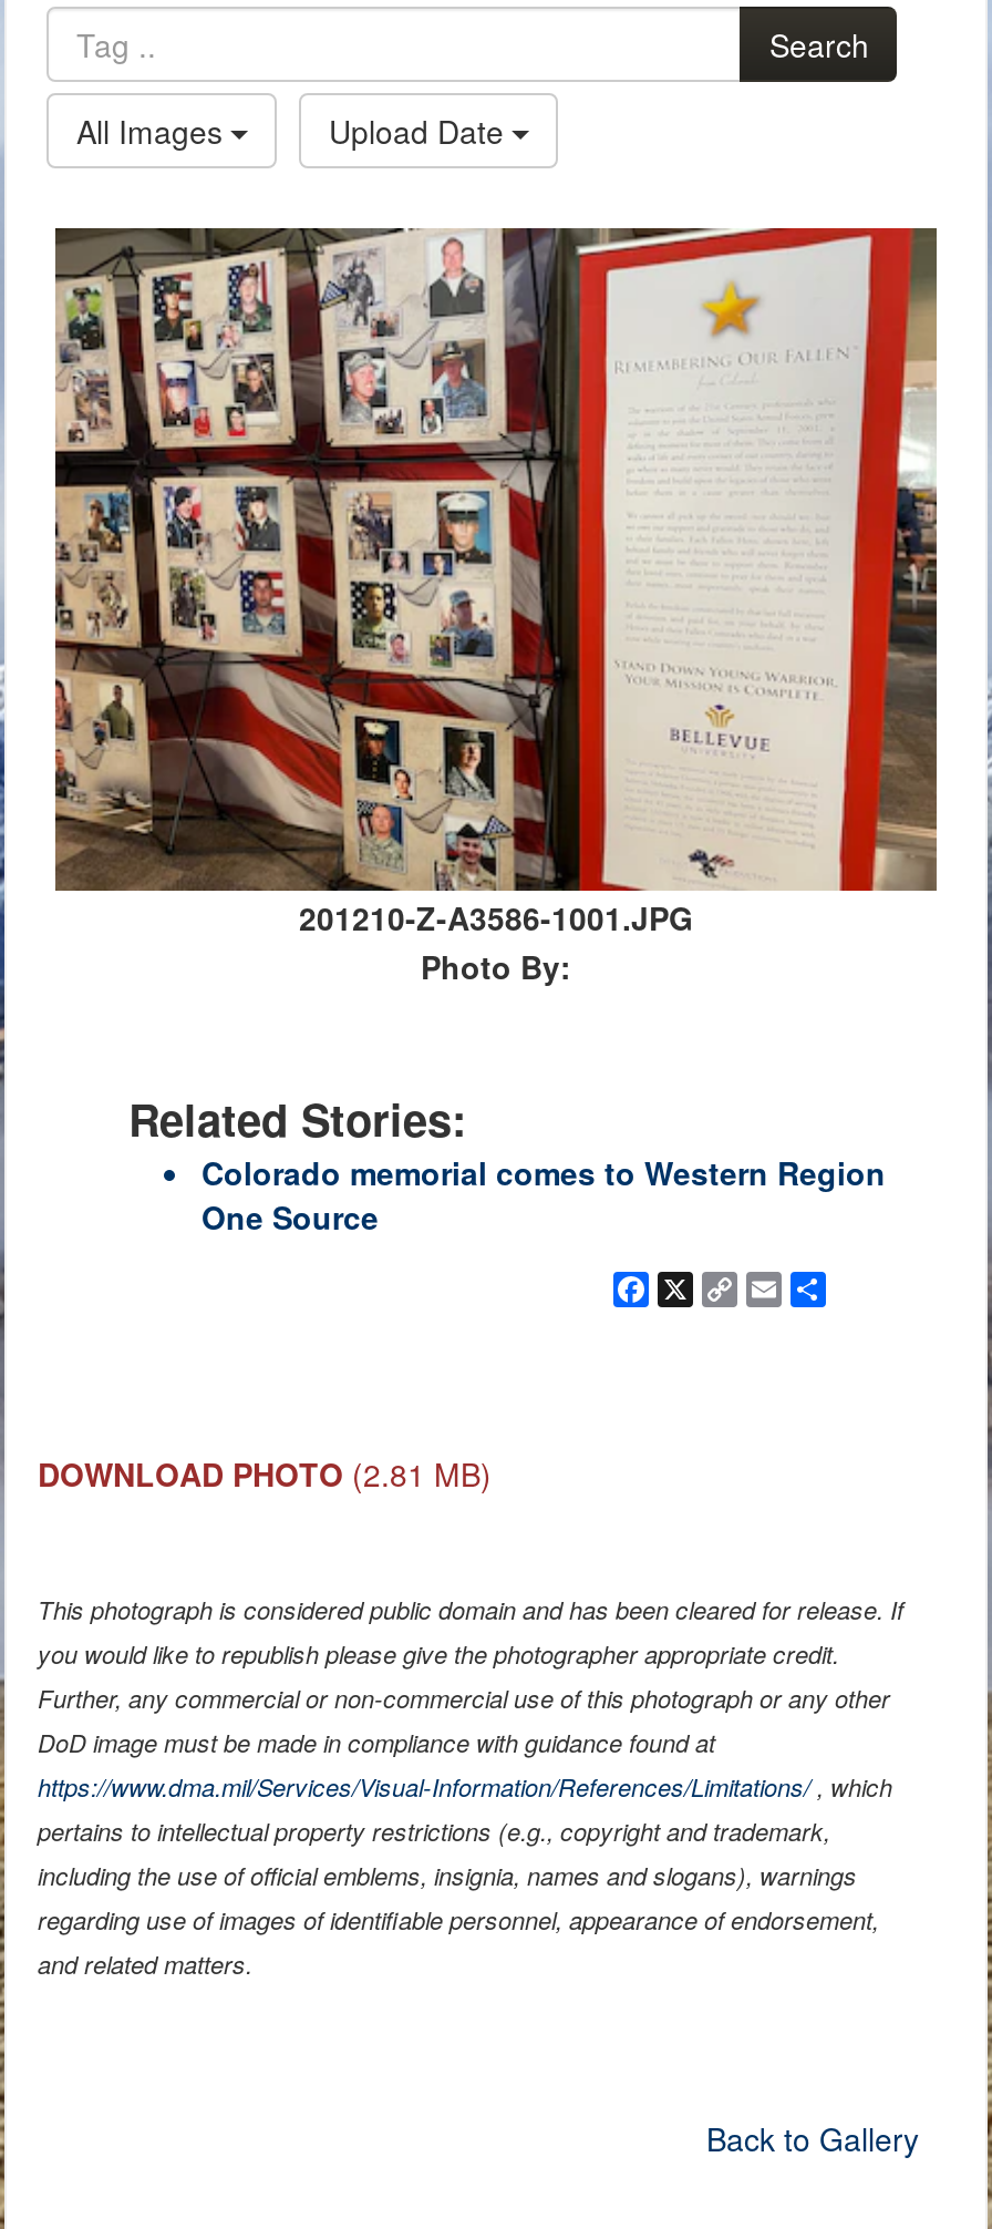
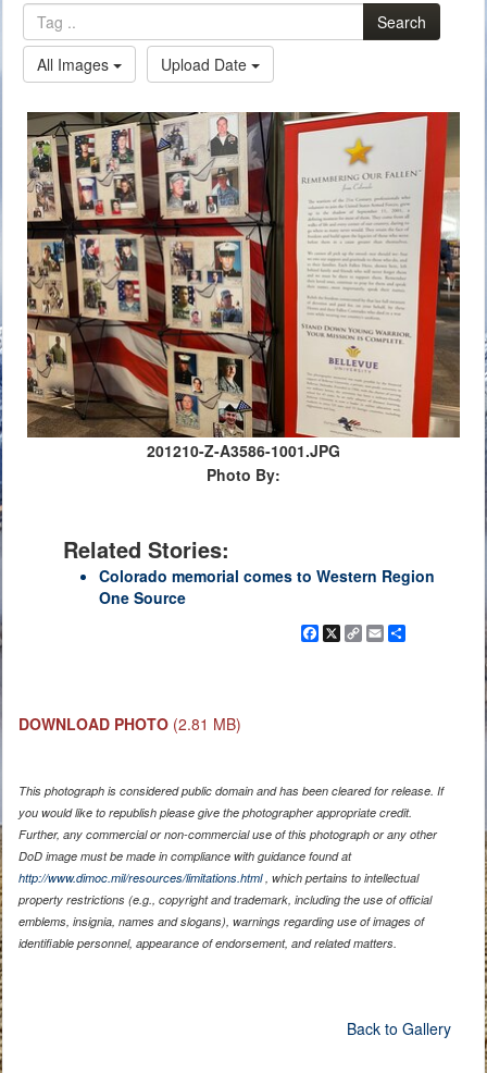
- https://www.dma.mil/Services/Visual-Information/References/Limitations/, which
- pertains to intellectual property restrictions (e.g., copyright and trademark,
- including the use of official emblems, insignia, names and slogans), warnings
- regarding use of images of identifiable personnel, appearance of endorsement,
- and related matters.
+ http://www.dimoc.mil/resources/limitations.html, which pertains to intellectual
+ property restrictions (e.g., copyright and trademark, including the use of official
+ emblems, insignia, names and slogans), warnings regarding use of images of
+ identifiable personnel, appearance of endorsement, and related matters.
